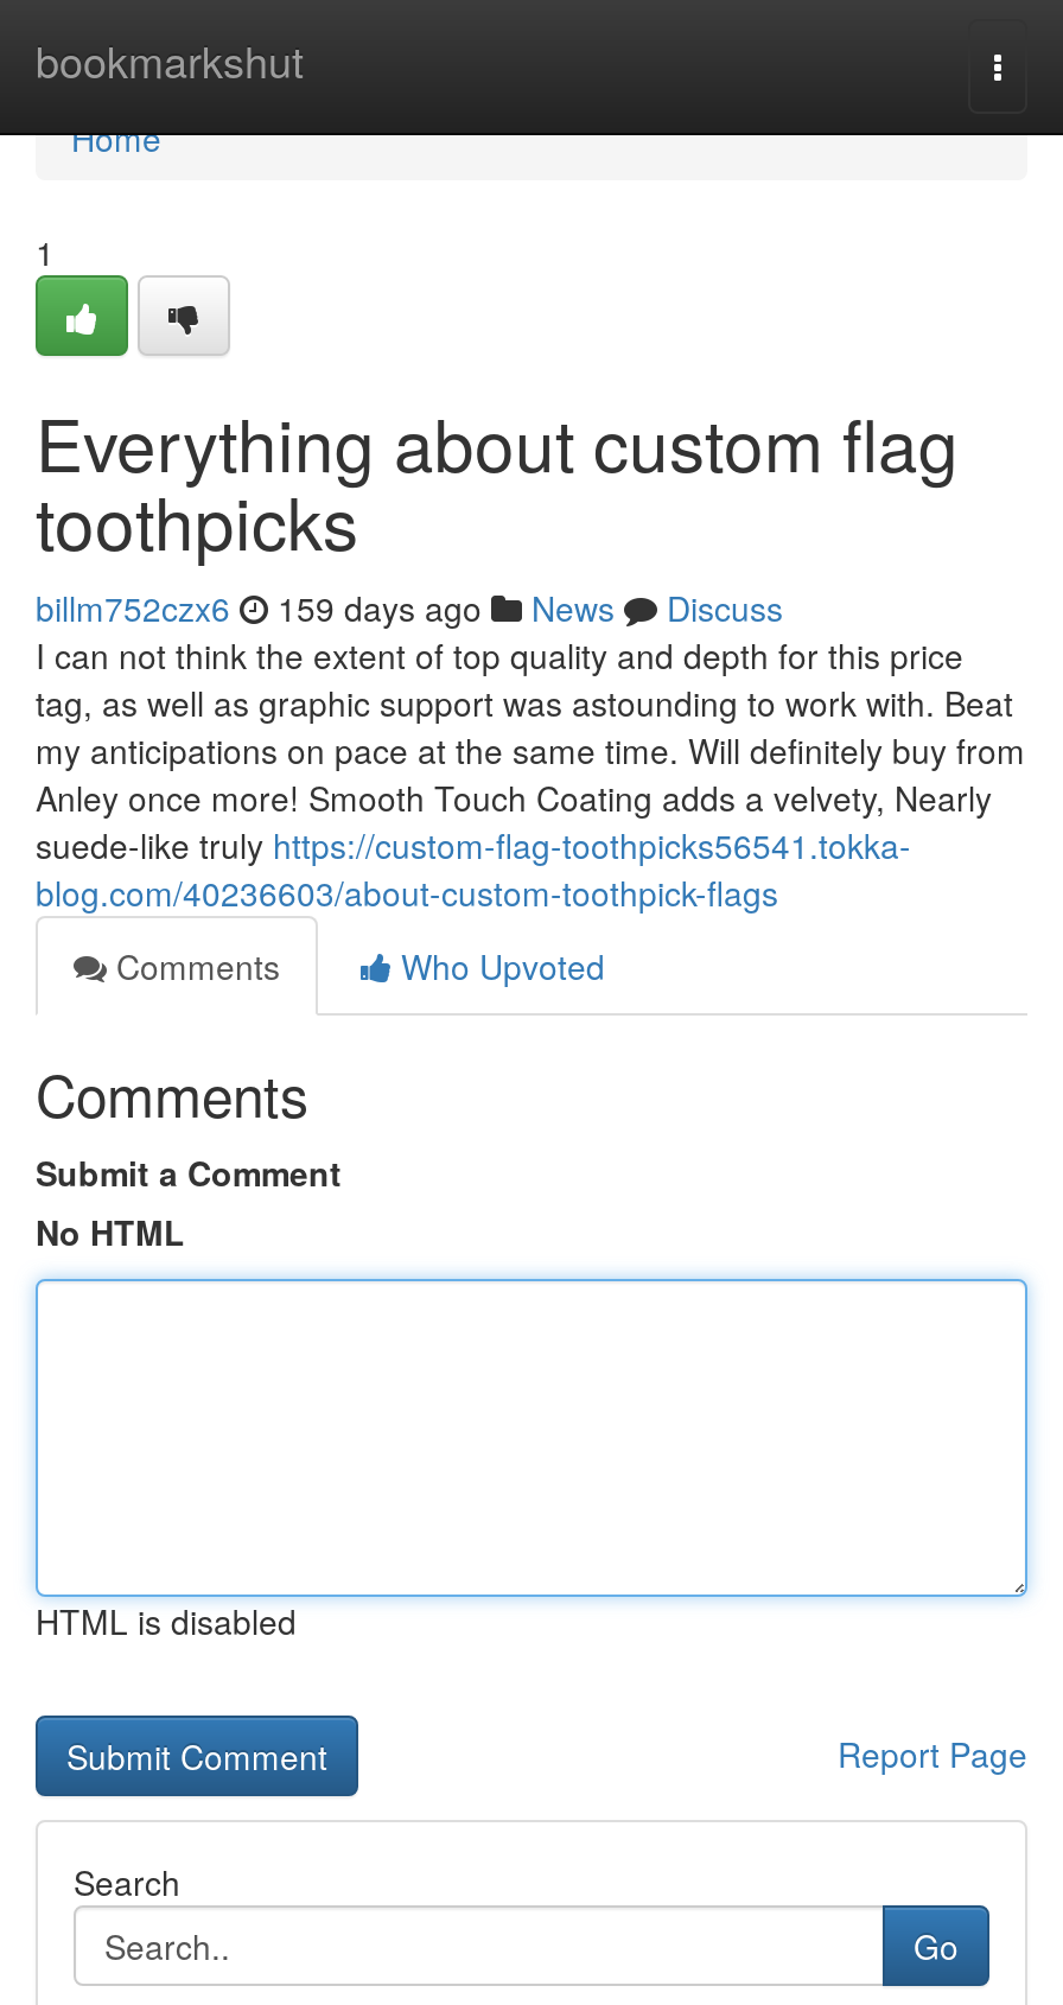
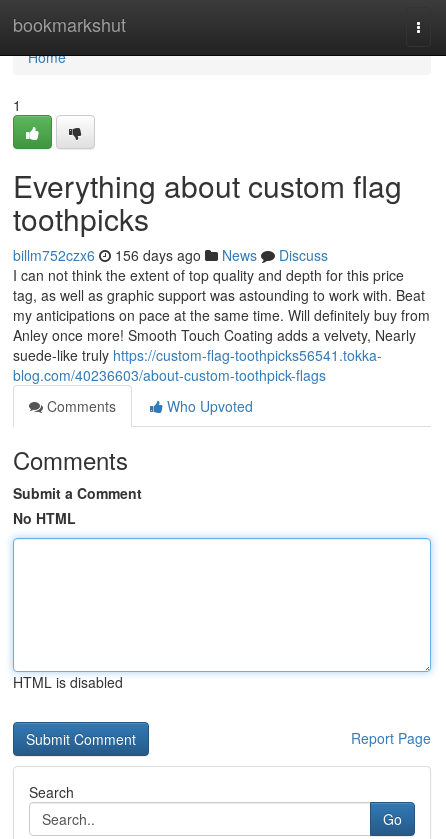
- billm752czx6 159 days ago News Discuss
+ billm752czx6 156 days ago News Discuss
